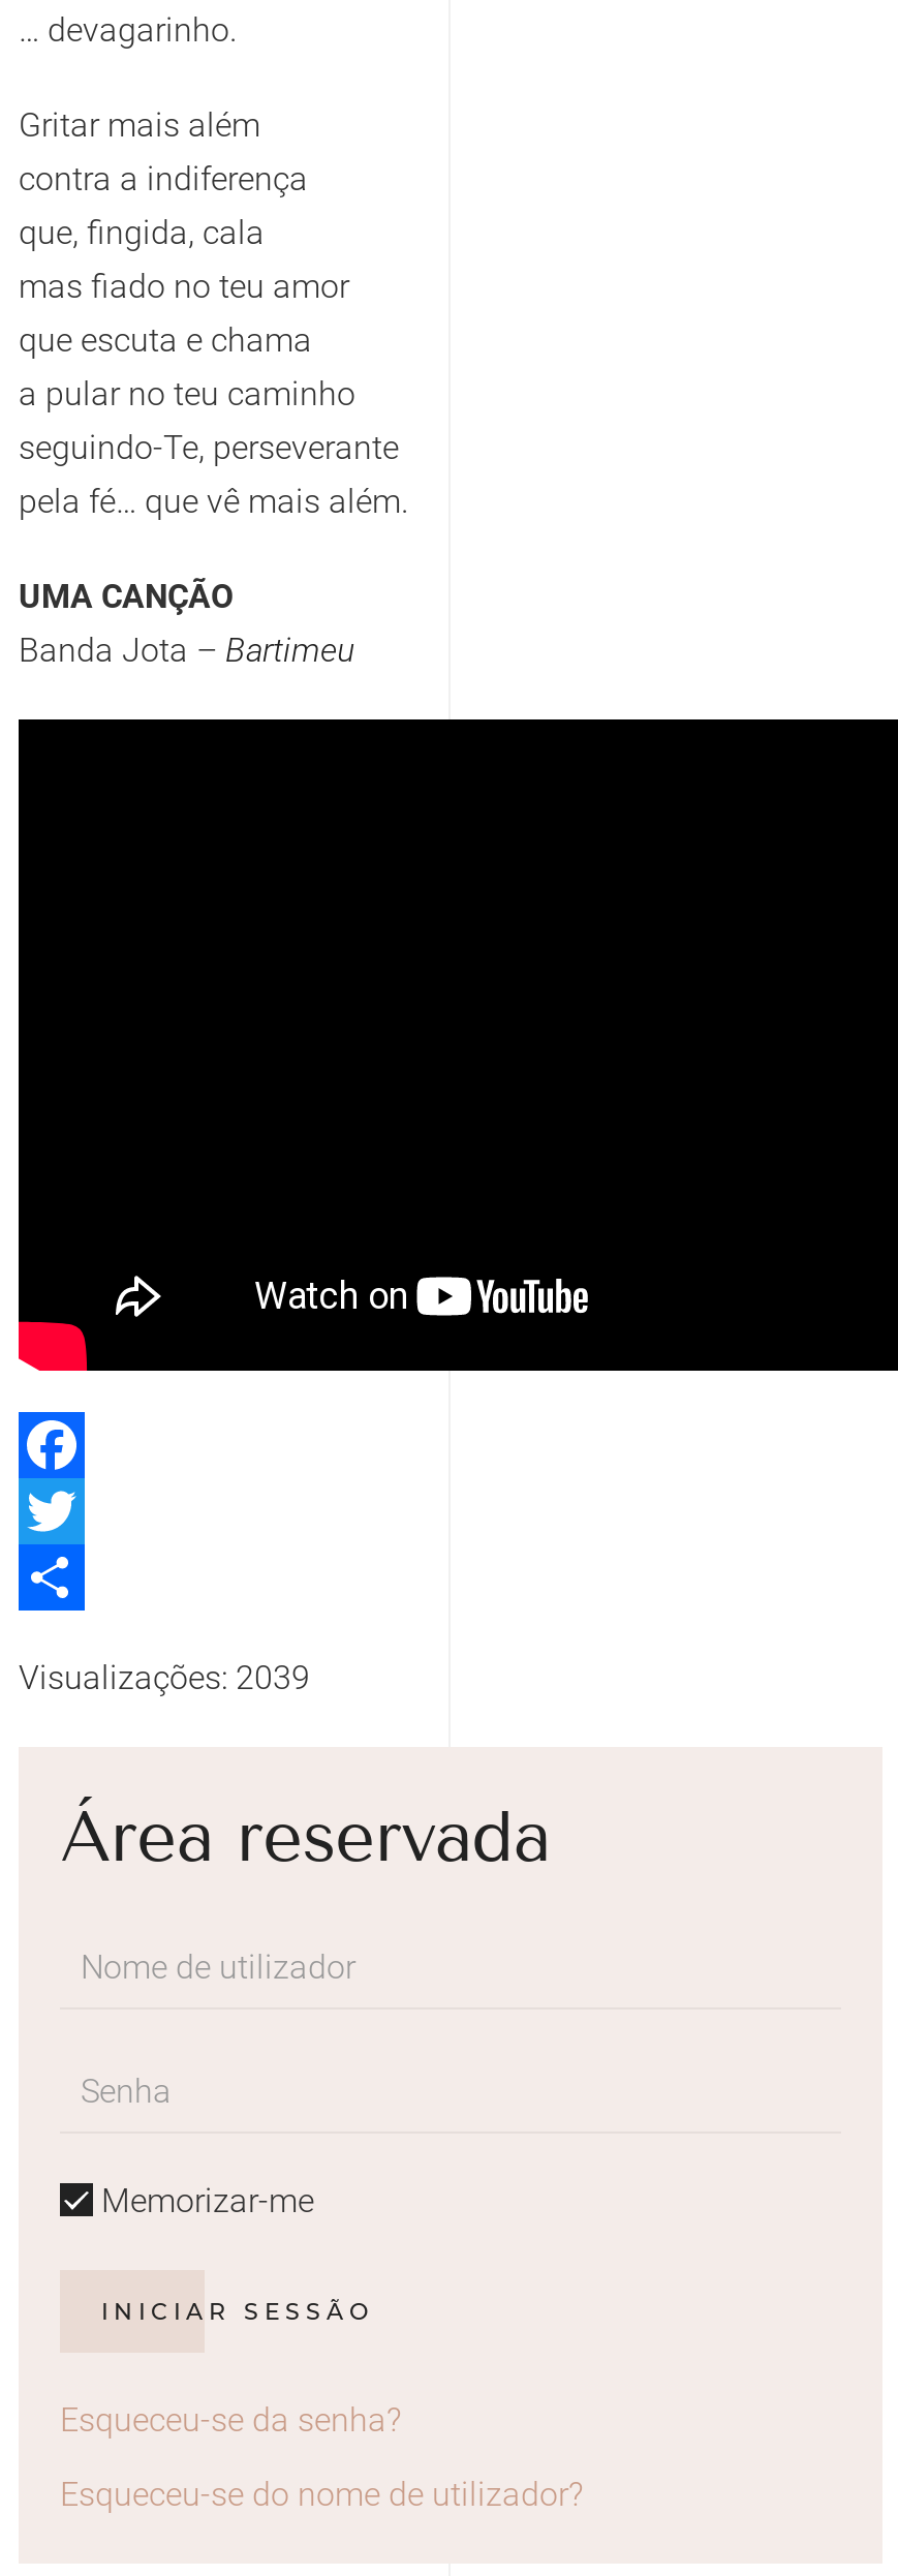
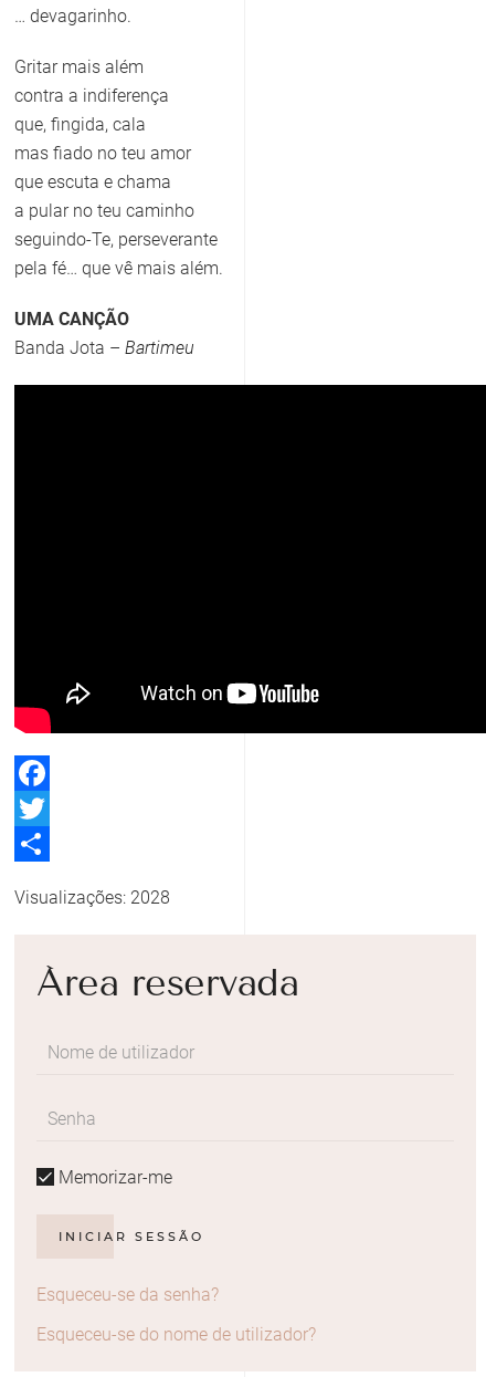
- Visualizações: 2039
+ Visualizações: 2028
